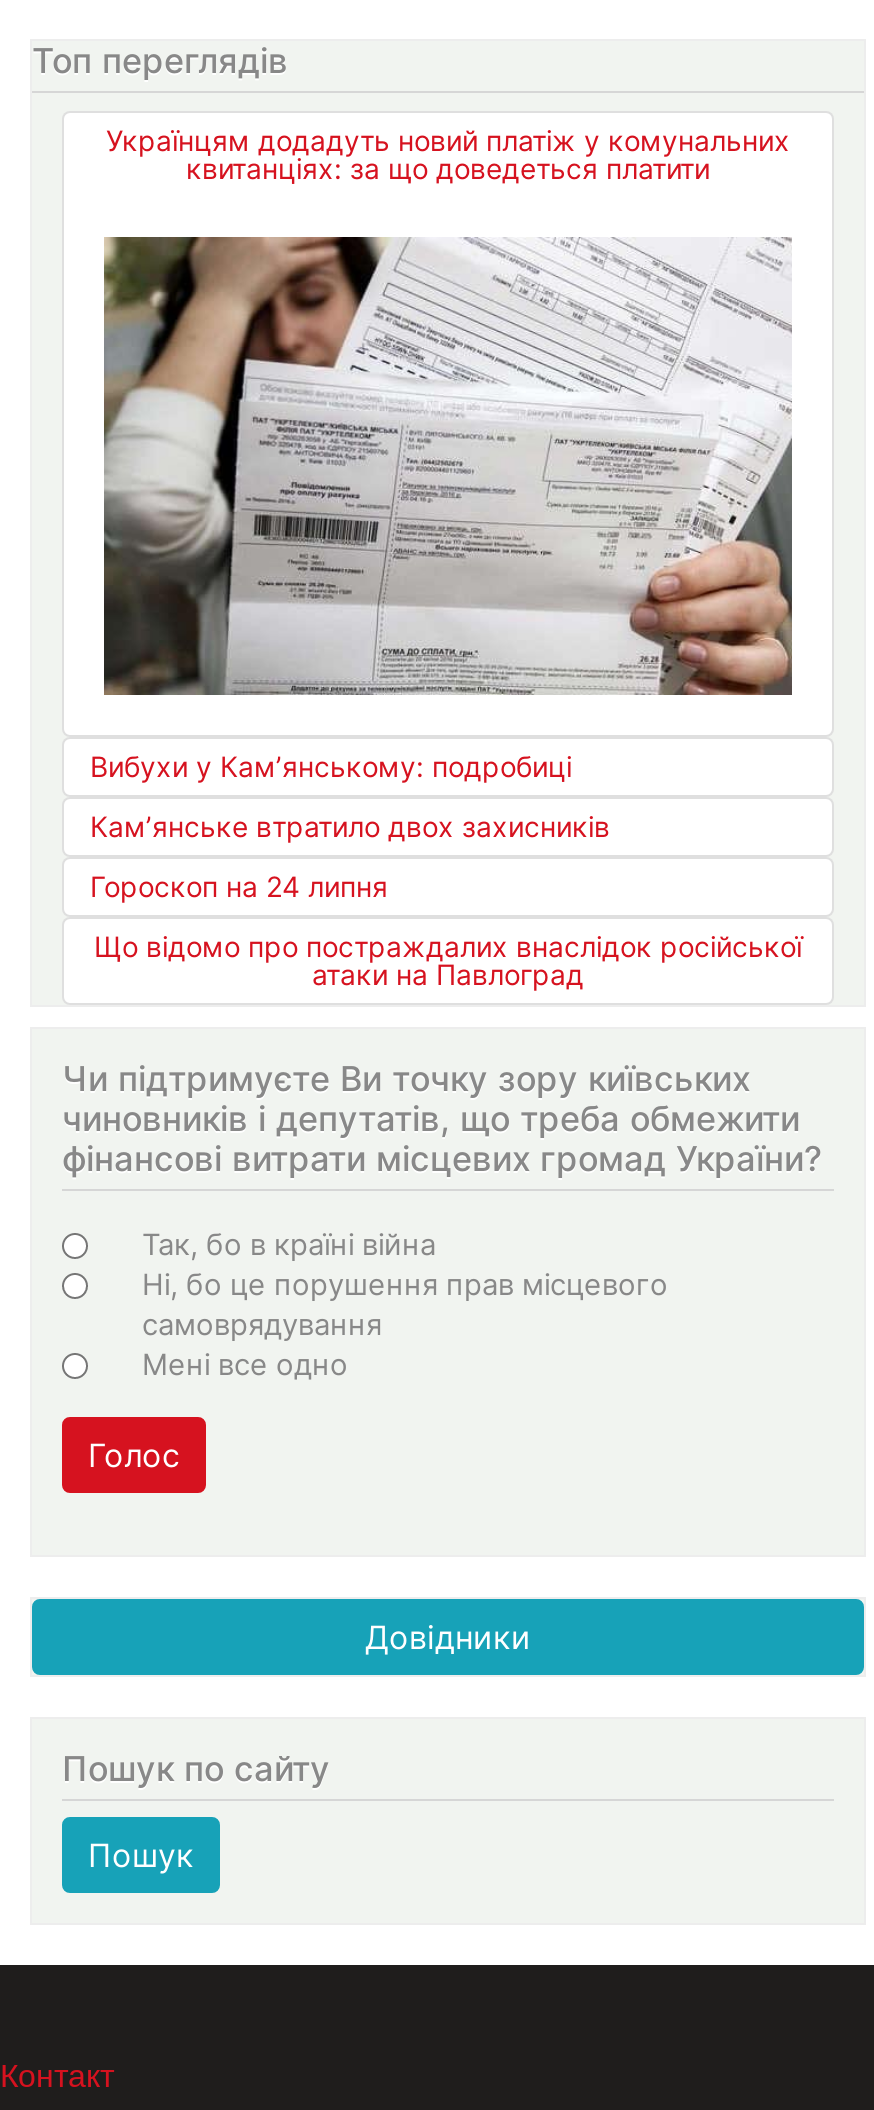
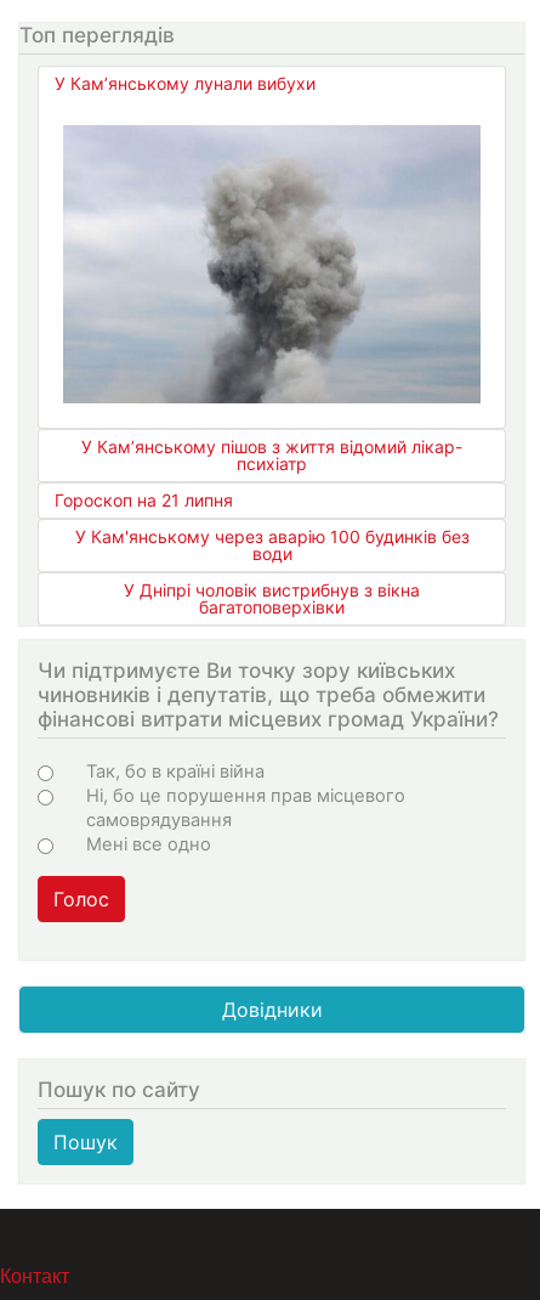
- Українцям додадуть новий платіж у комунальних
- квитанціях: за що доведеться платити
+ У Кам’янському лунали вибухи

- [image]
- Вибухи у Кам’янському: подробиці
+ [image]
+ У Кам’янському пішов з життя відомий лікар-
+ психіатр

- Кам’янське втратило двох захисників
+ Гороскоп на 21 липня

- Гороскоп на 24 липня
+ У Кам'янському через аварію 100 будинків без
+ води

- Що відомо про постраждалих внаслідок російської
- атаки на Павлоград
+ У Дніпрі чоловік вистрибнув з вікна
+ багатоповерхівки
